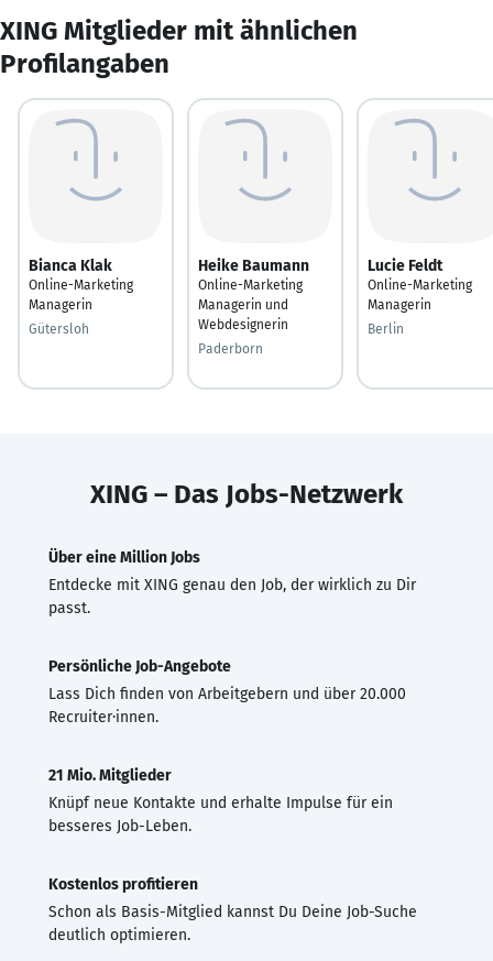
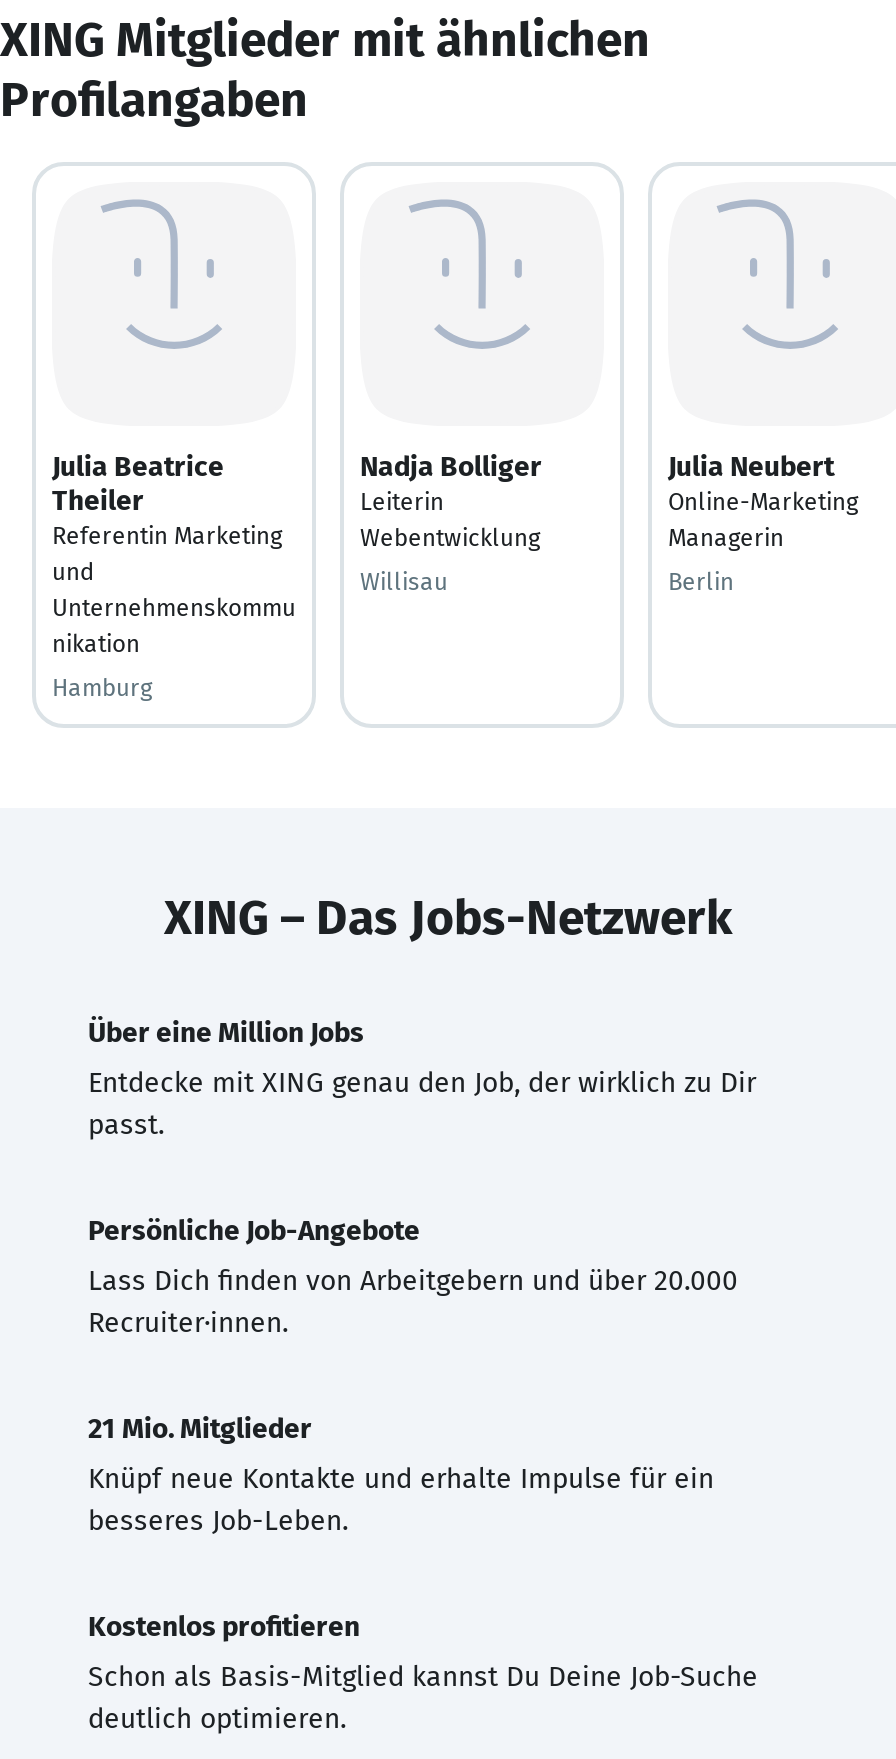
- Bianca Klak
- Online-Marketing
- Managerin
+ Julia Beatrice
+ Theiler
+ Referentin Marketing
+ und
+ Unternehmenskommu
+ nikation

- Heike Baumann
- Online-Marketing
- Managerin und
- Webdesignerin
+ Nadja Bolliger
+ Leiterin
+ Webentwicklung

- Lucie Feldt
+ Julia Neubert

- Gütersloh
+ Hamburg

- Paderborn
+ Willisau
